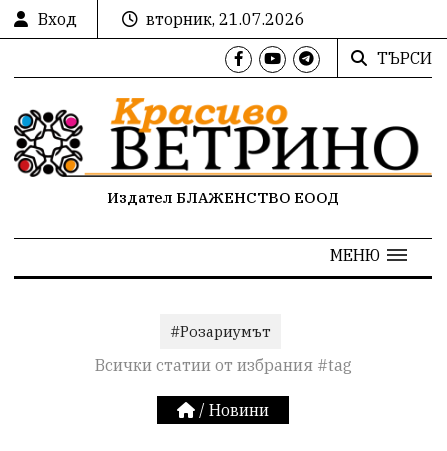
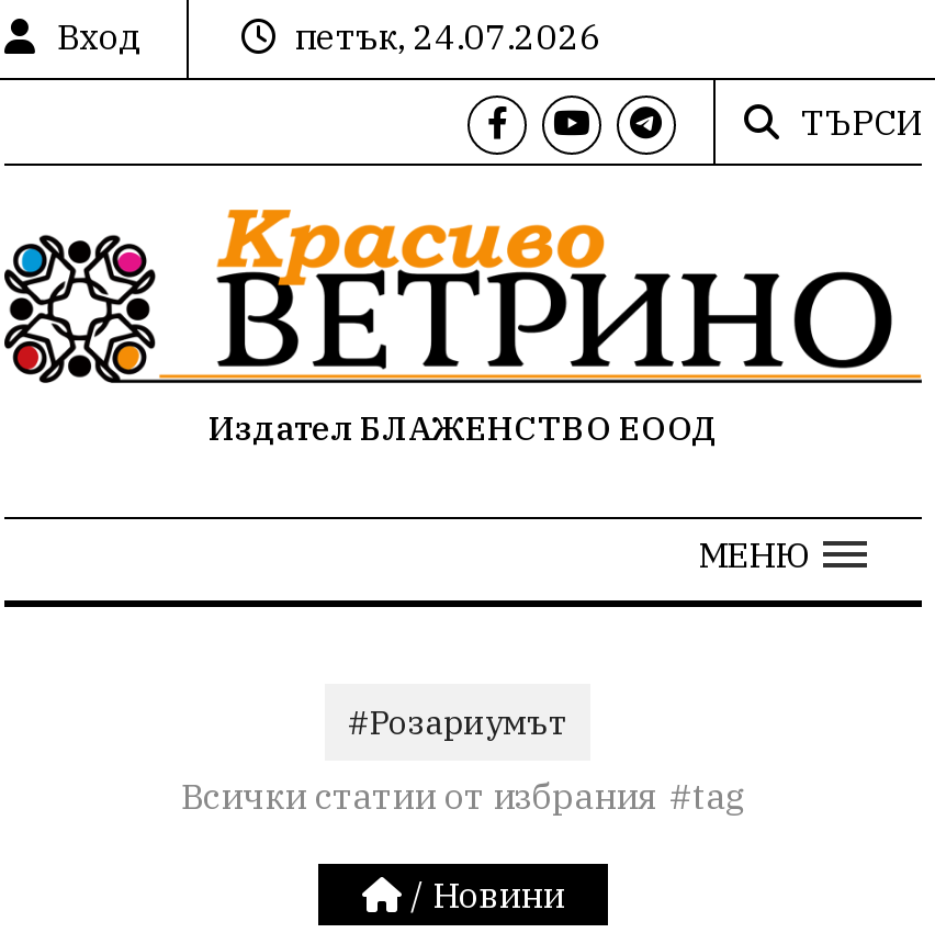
- вторник, 21.07.2026
+ петък, 24.07.2026
